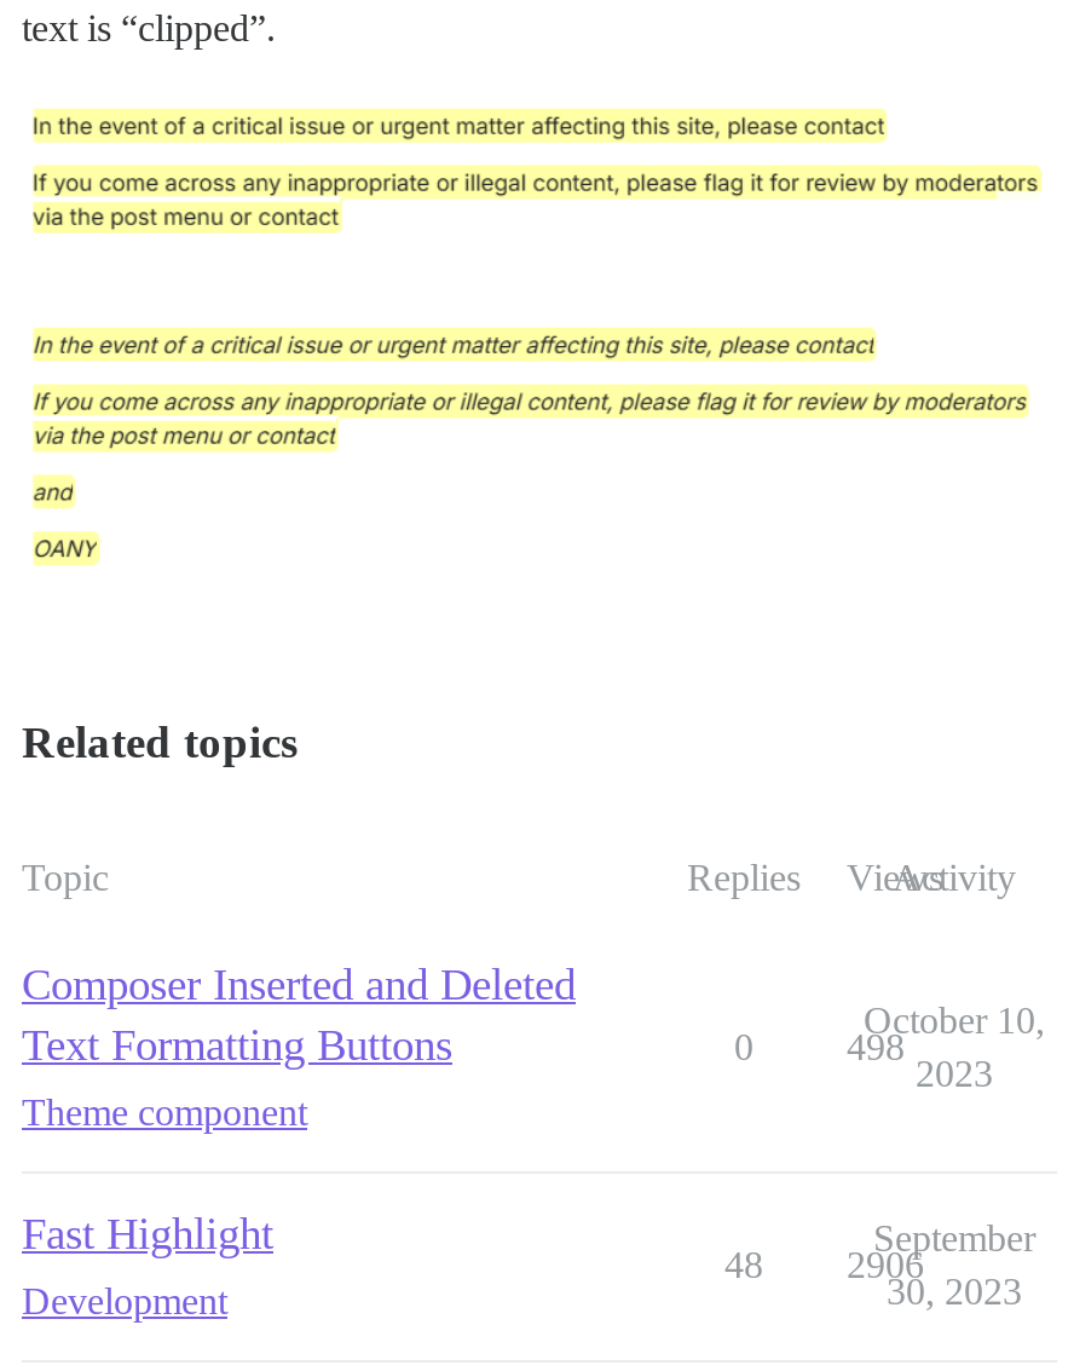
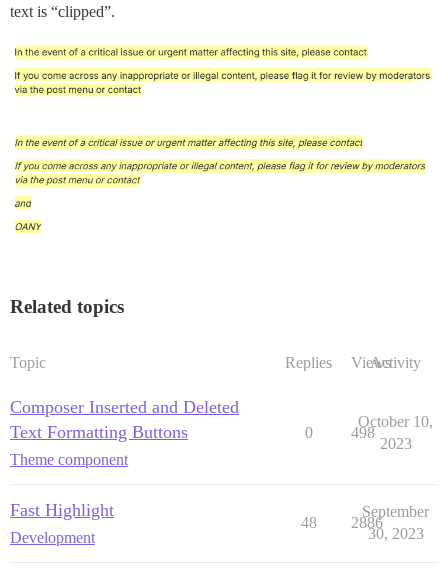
- 2906
+ 2886
